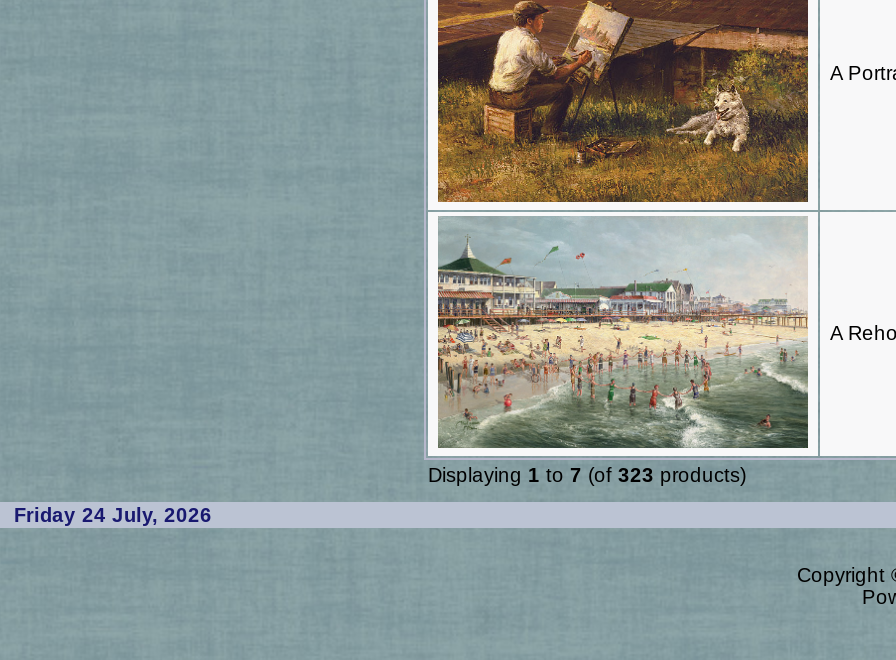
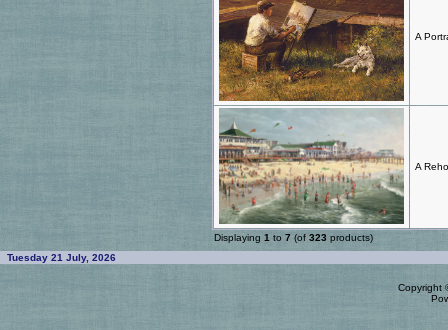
- Friday 24 July, 2026
+ Tuesday 21 July, 2026
